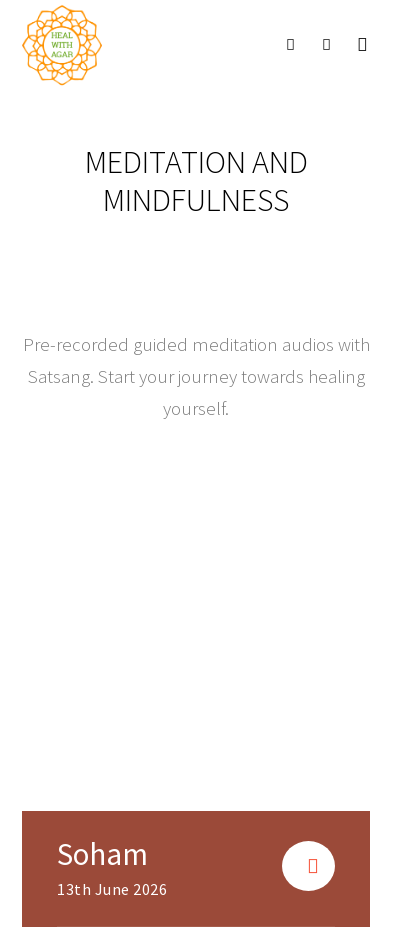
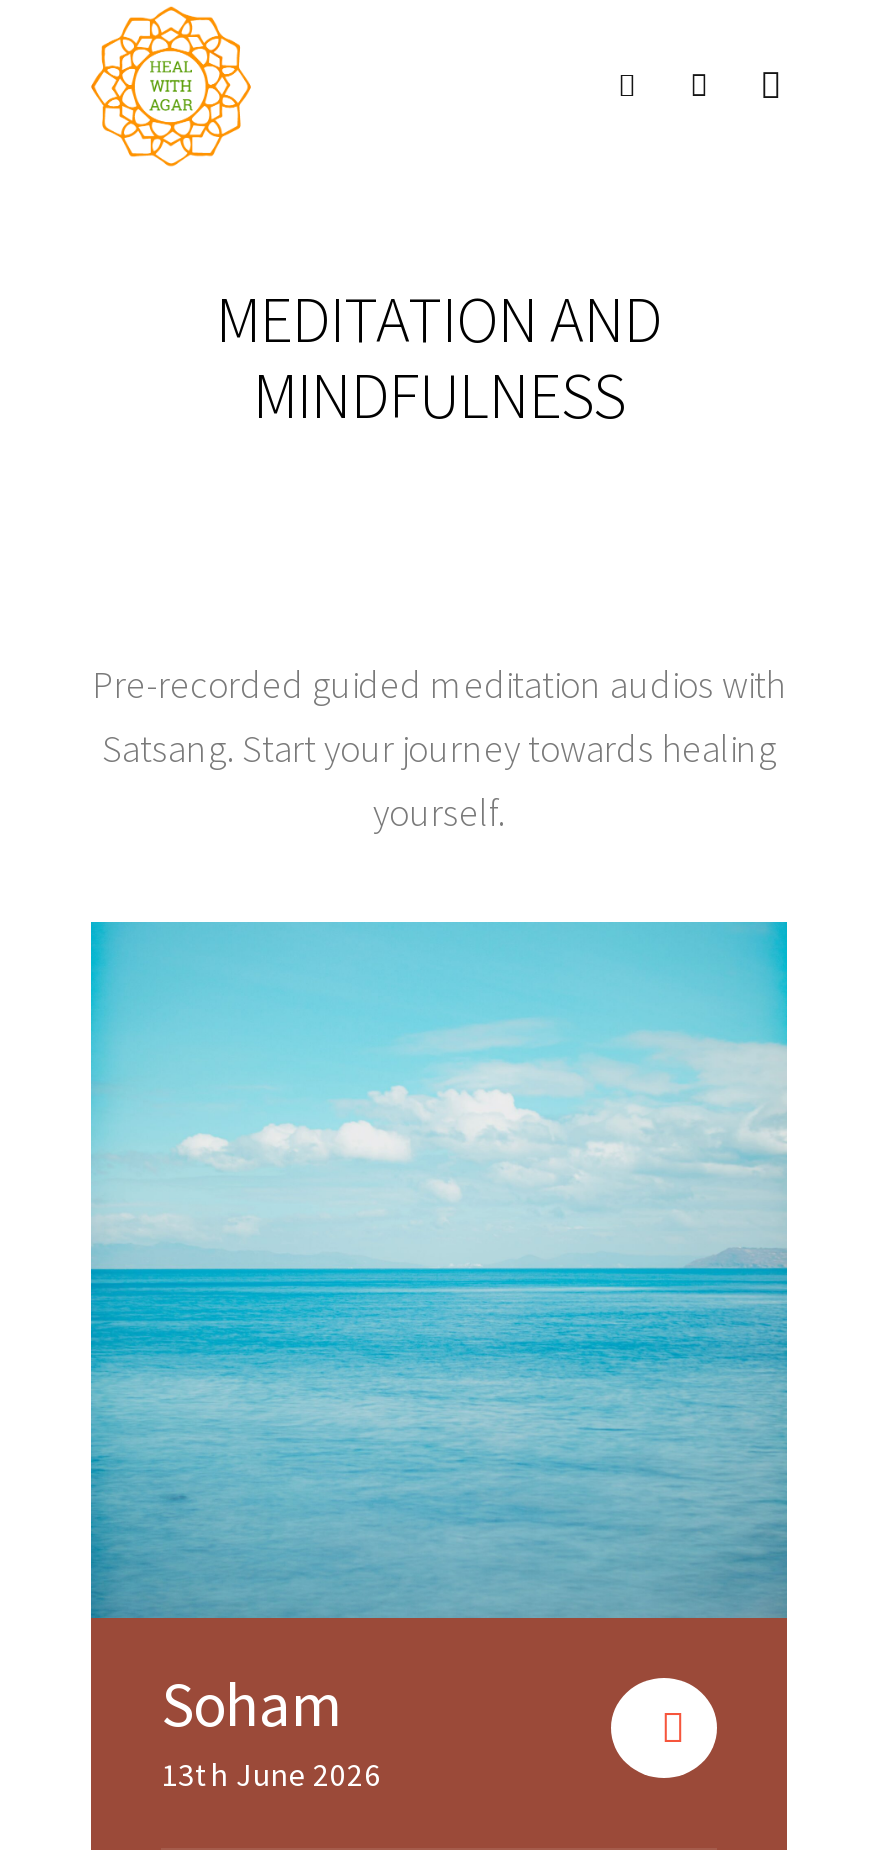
+ [image]
